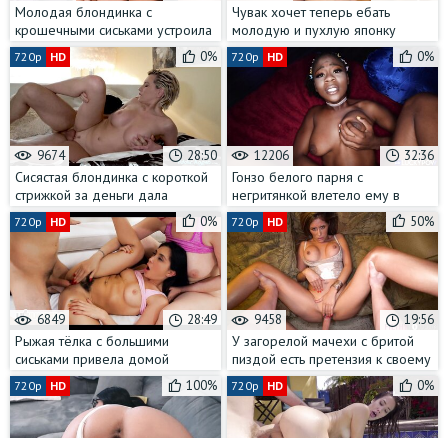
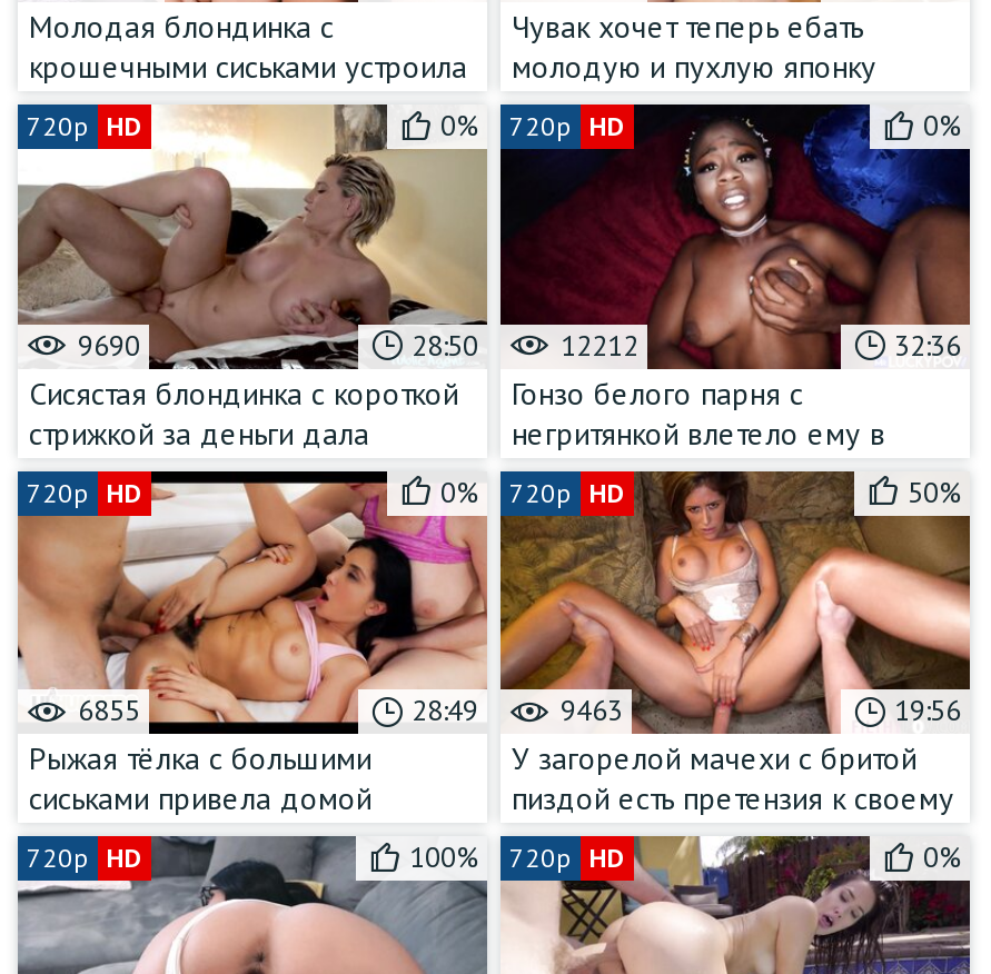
- 9674
+ 9690

- 28:50 12206
+ 28:50 12212

- 6849
+ 6855

- 28:49 9458
+ 28:49 9463
